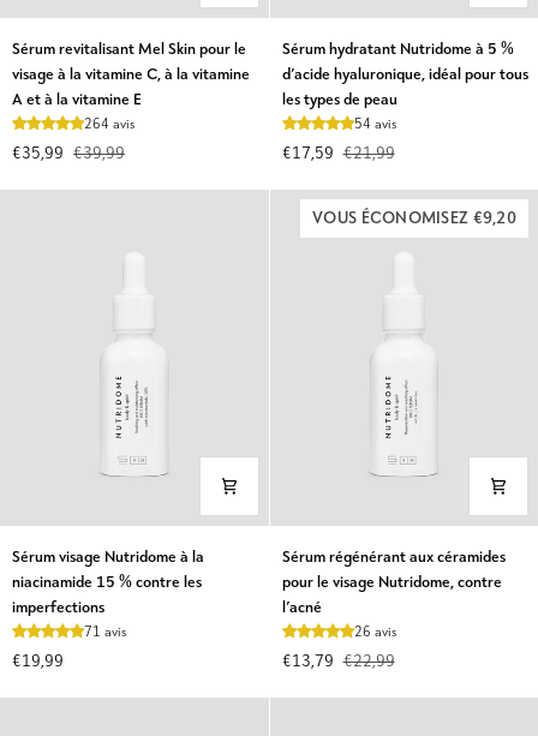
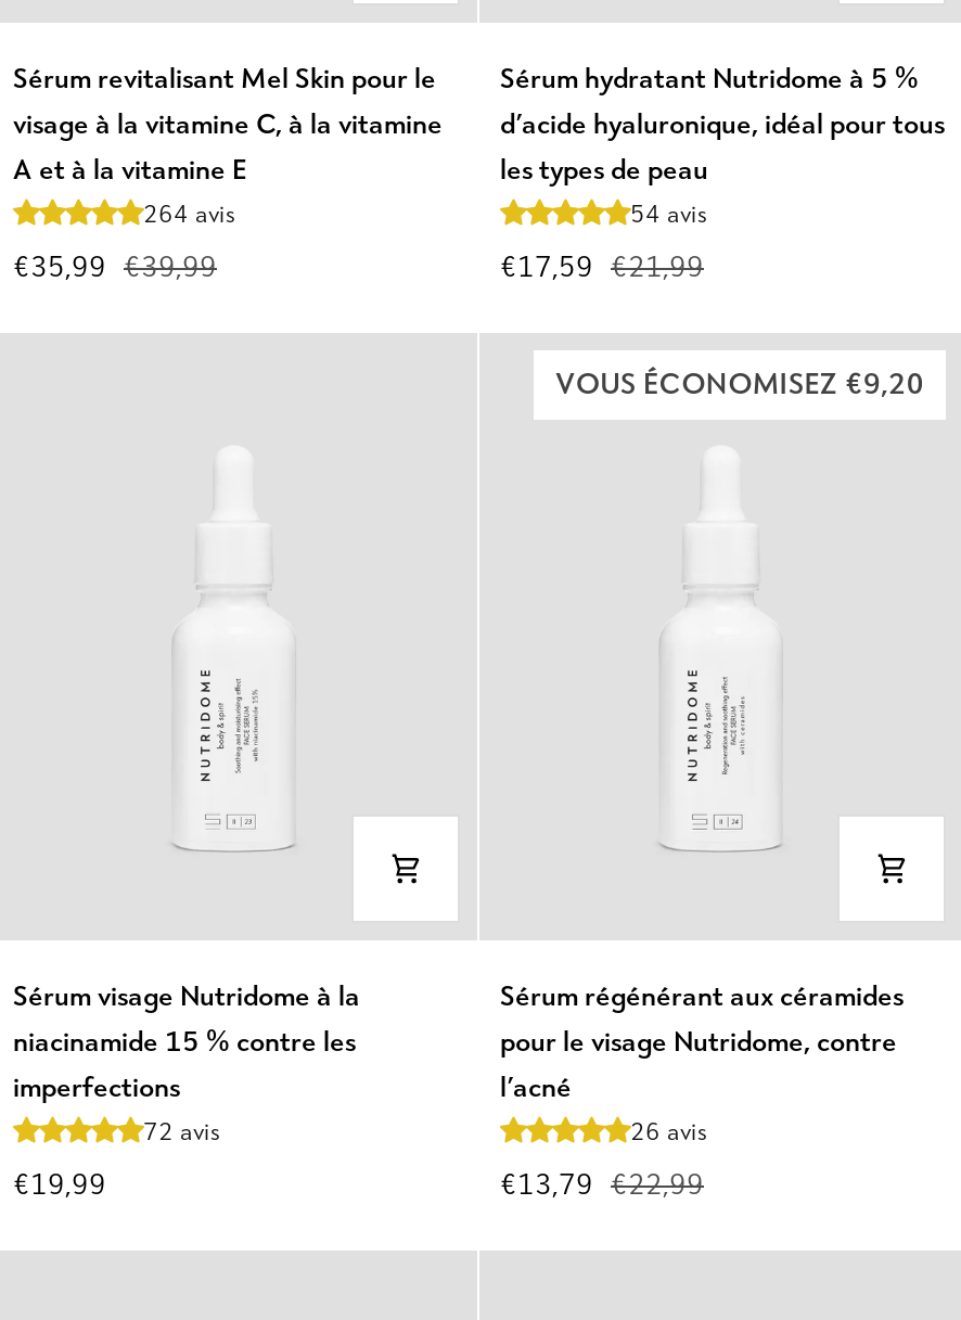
- 71 avis
+ 72 avis
